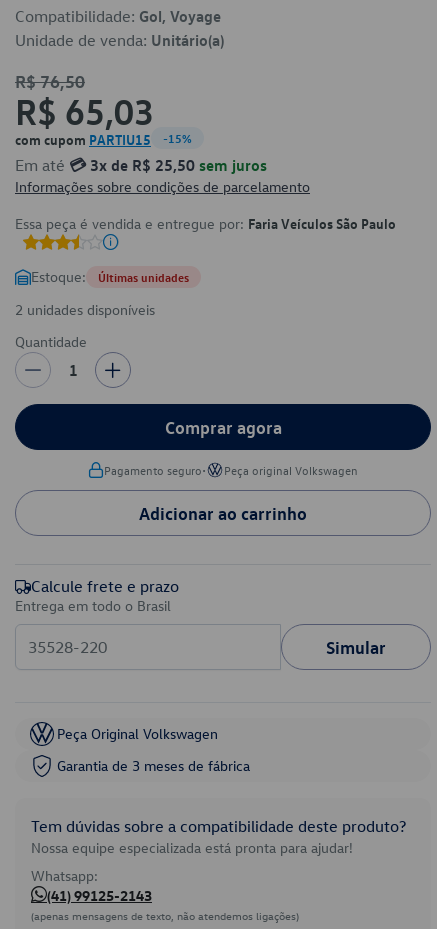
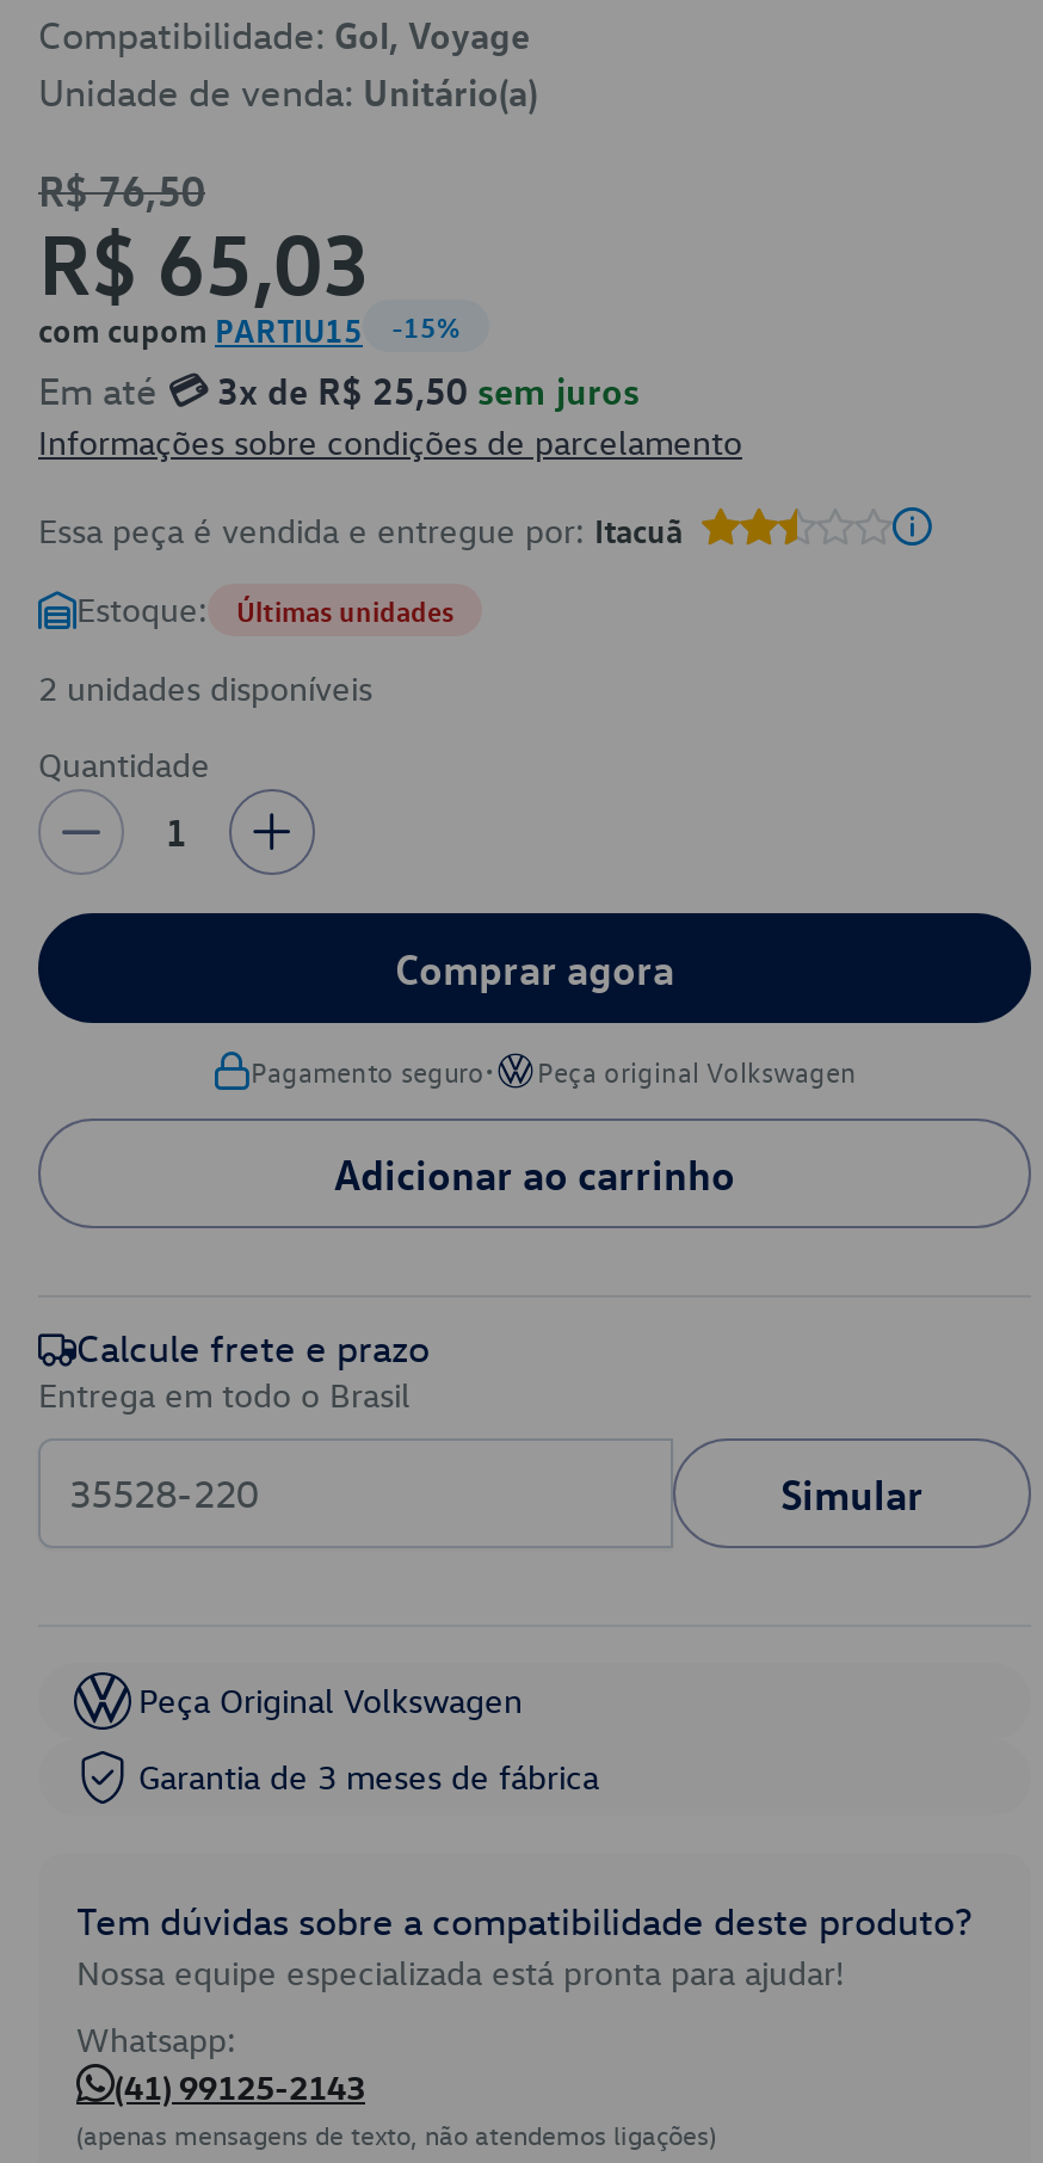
- Essa peça é vendida e entregue por: Faria Veículos São Paulo
+ Essa peça é vendida e entregue por: Itacuã
